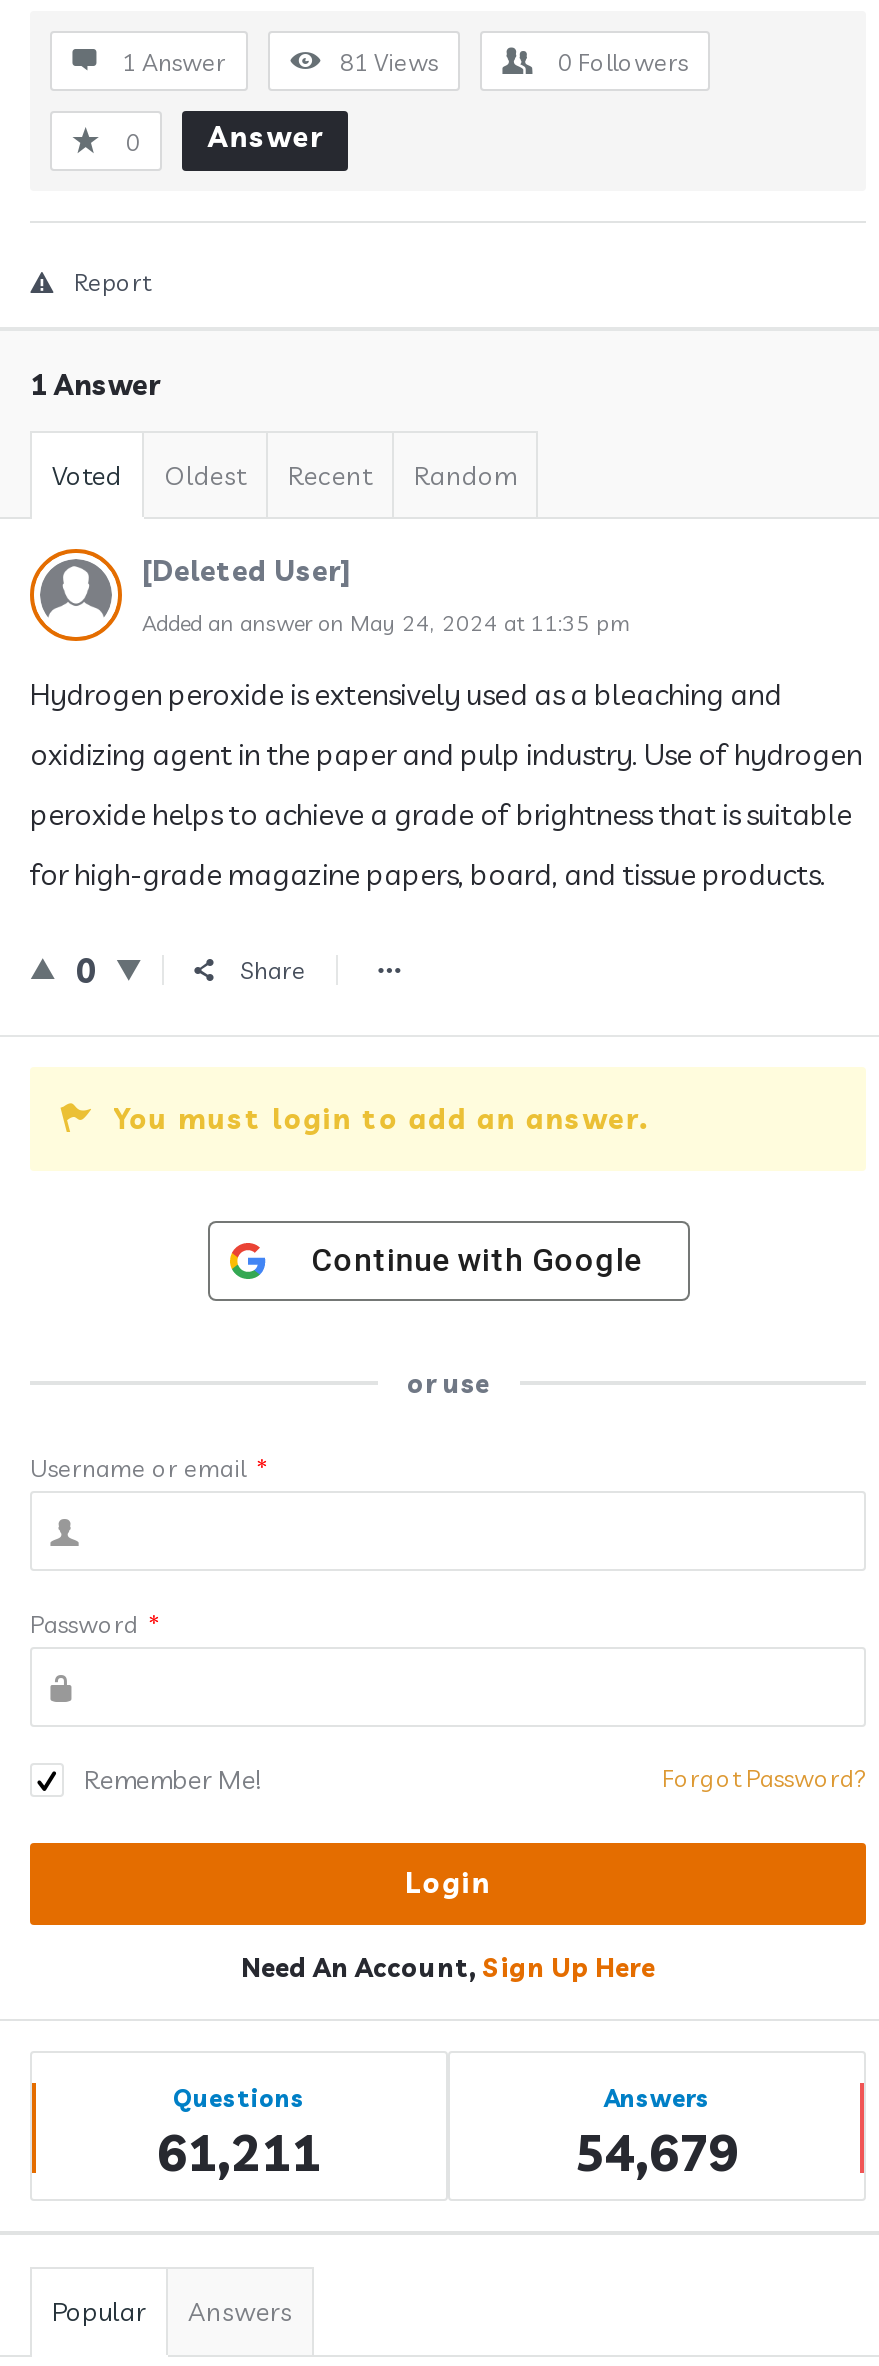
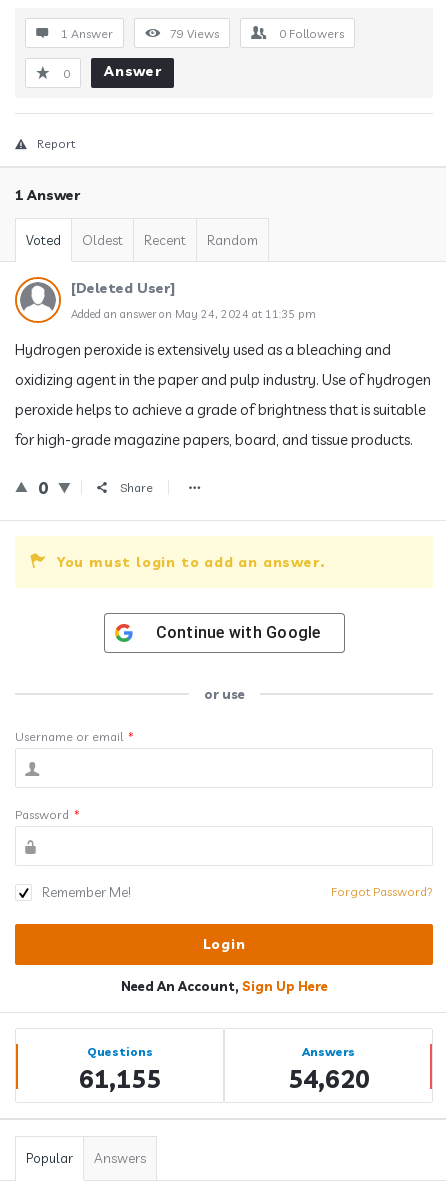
- 81 Views
+ 79 Views

- 61,211
+ 61,155

- 54,679
+ 54,620
